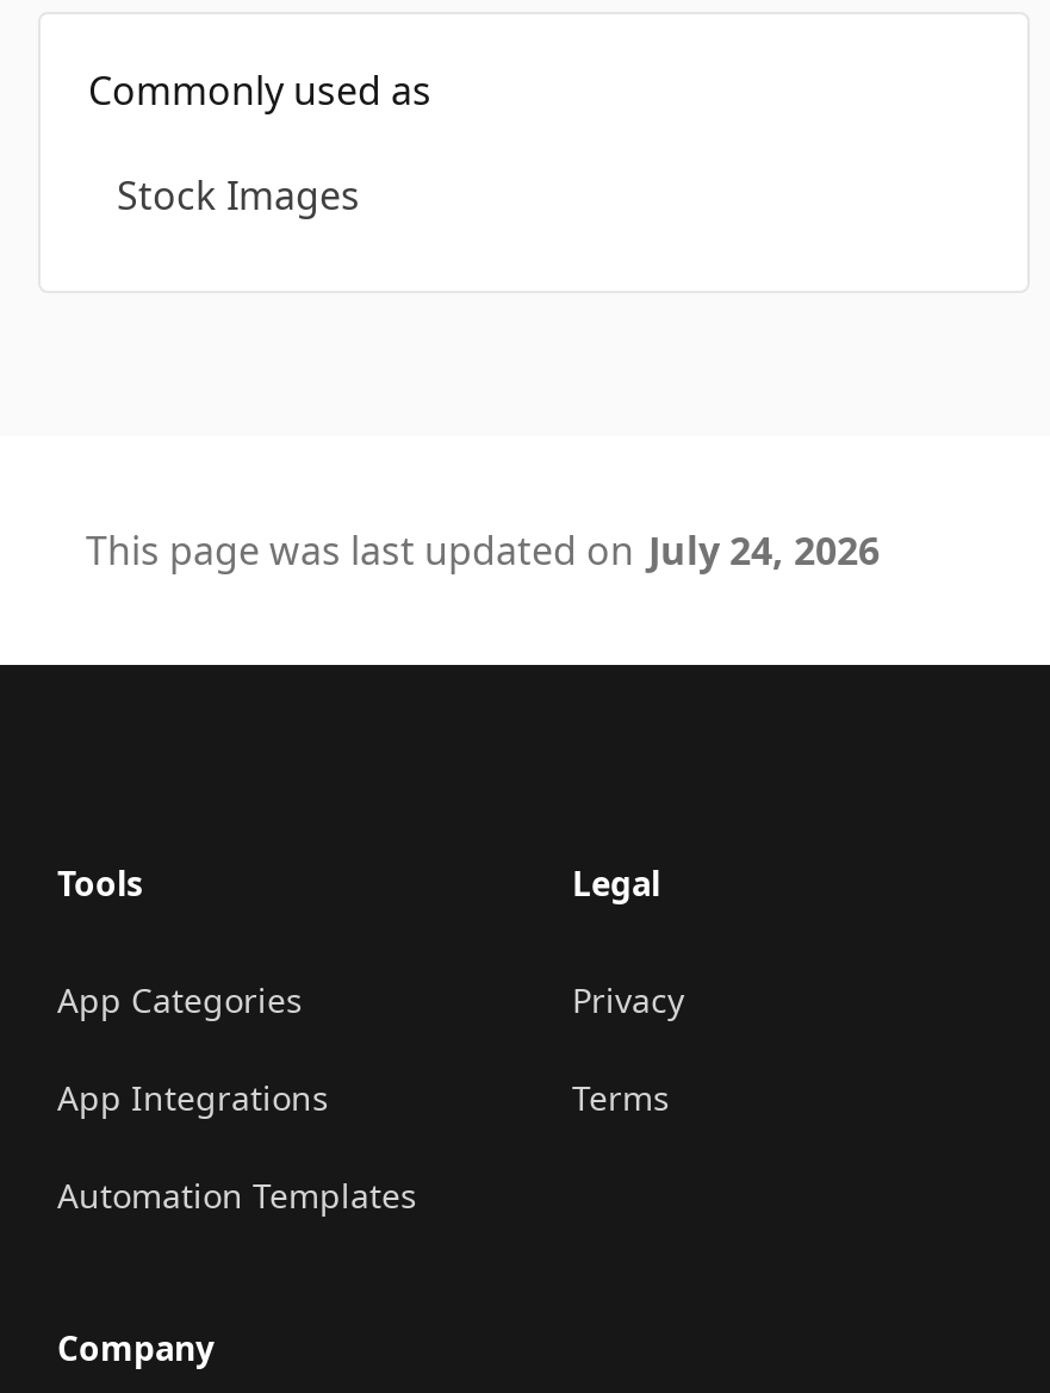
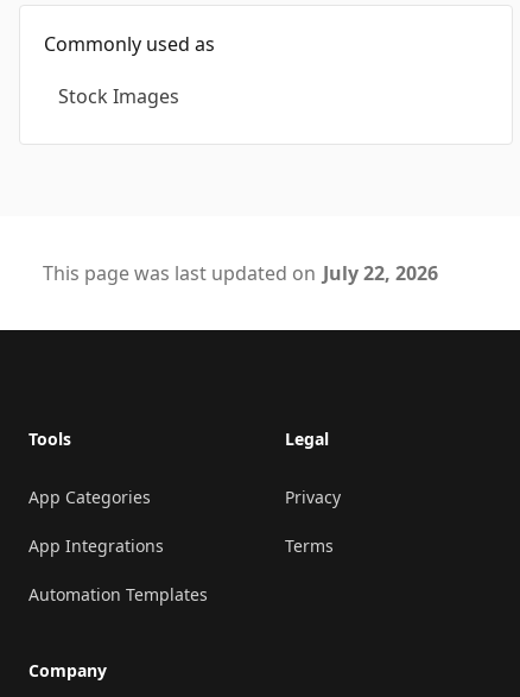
- This page was last updated on July 24, 2026
+ This page was last updated on July 22, 2026
